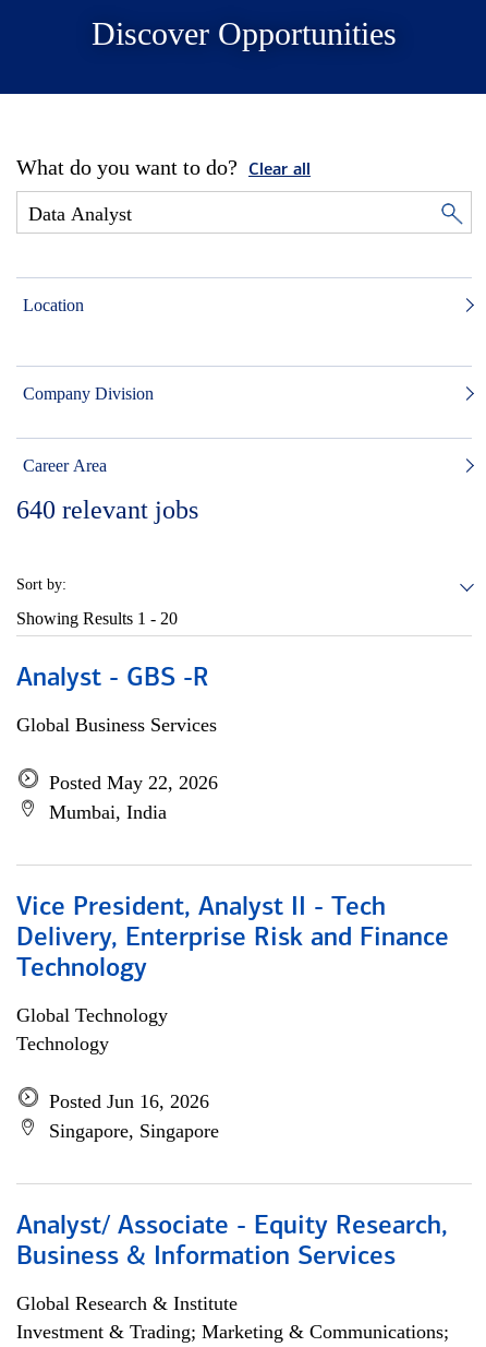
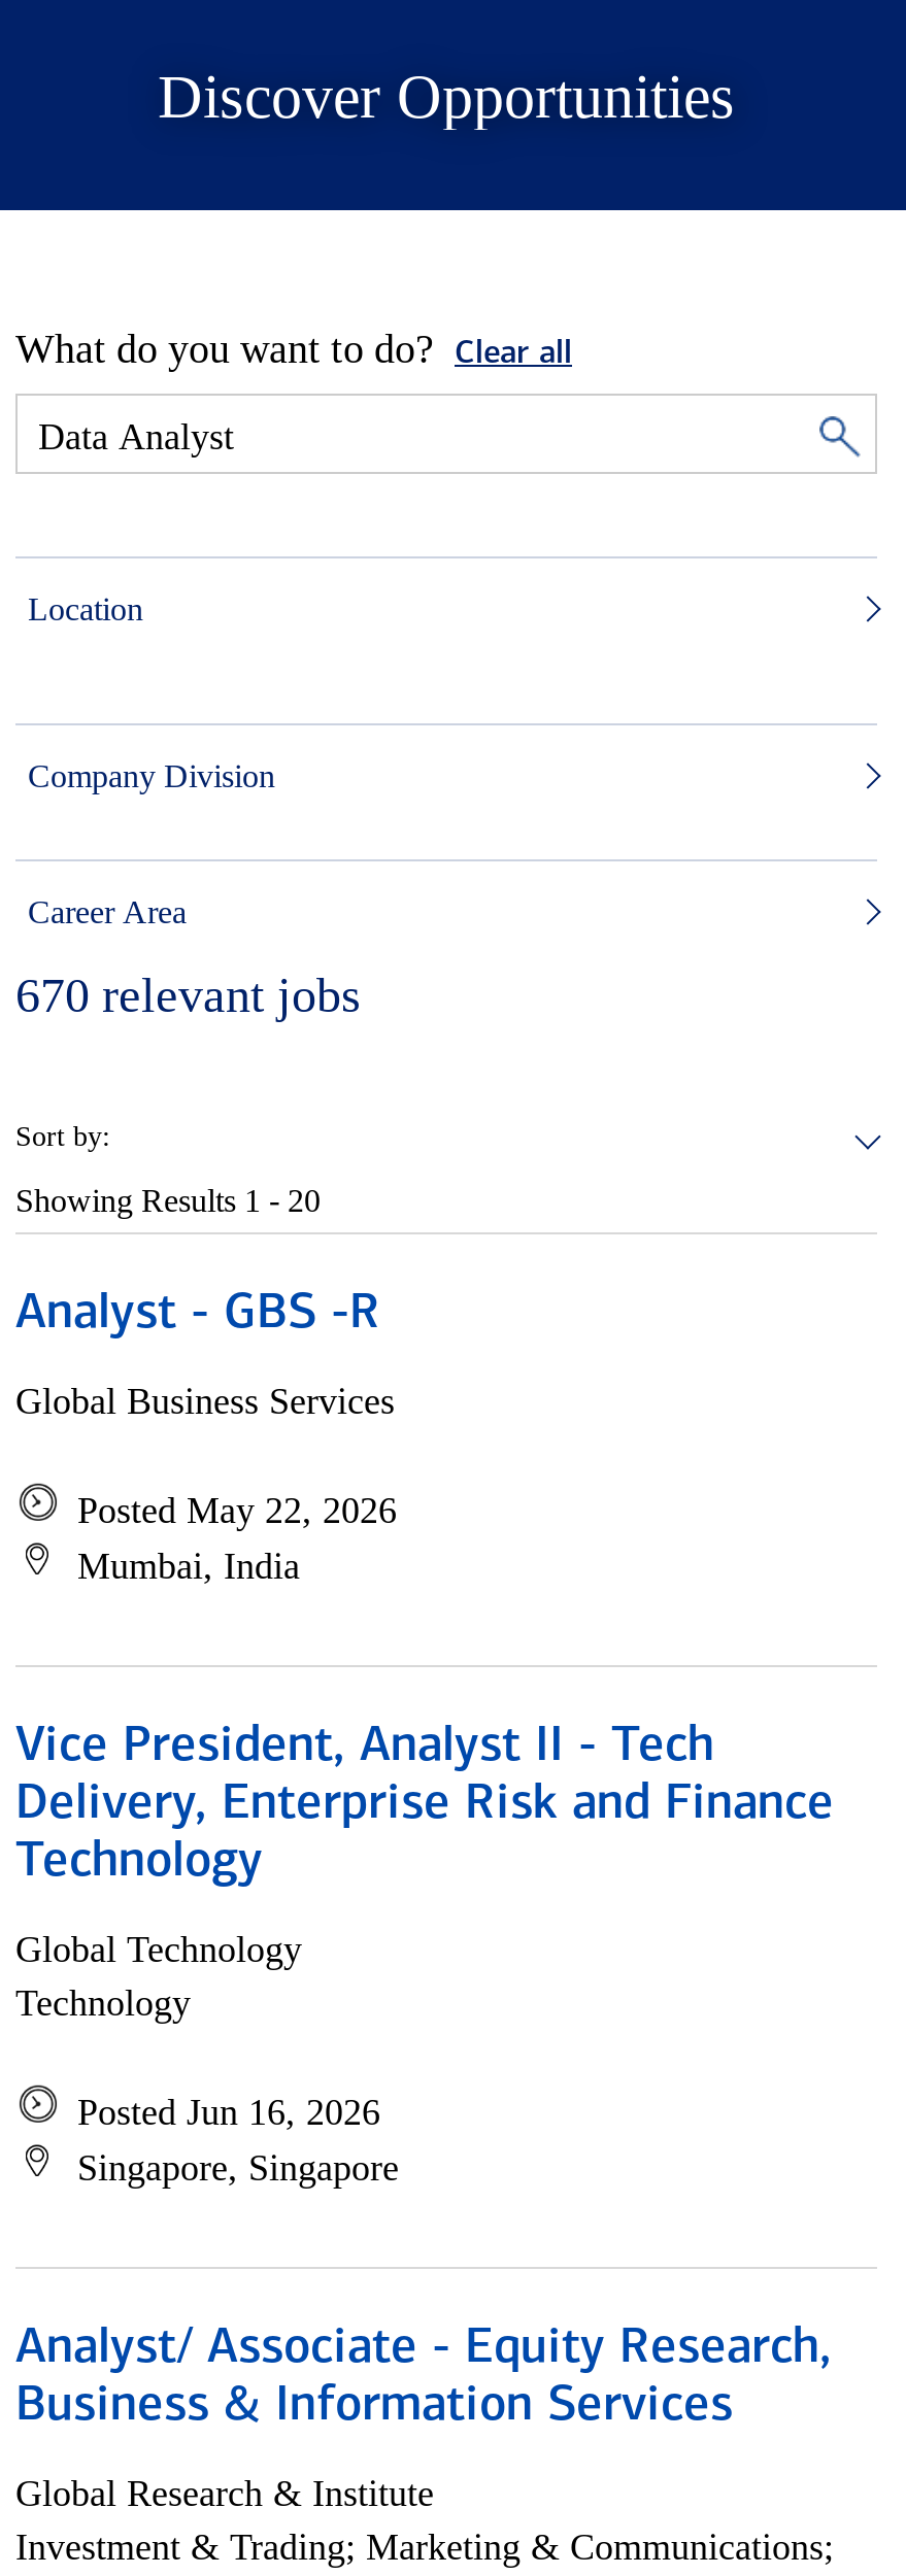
- 640 relevant jobs
+ 670 relevant jobs
